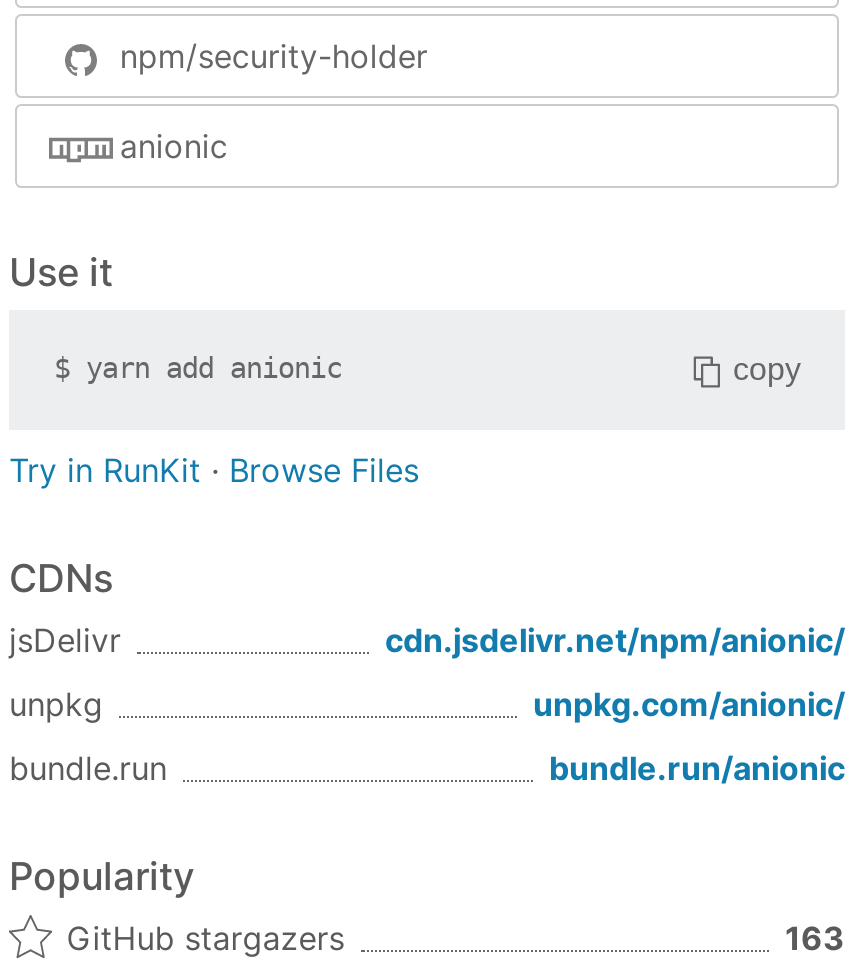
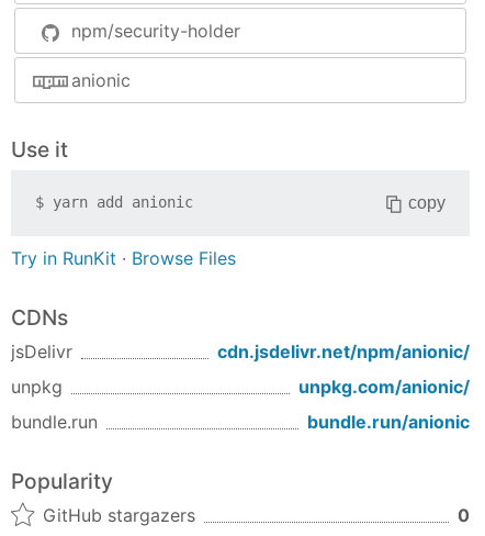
- 163
+ 0
